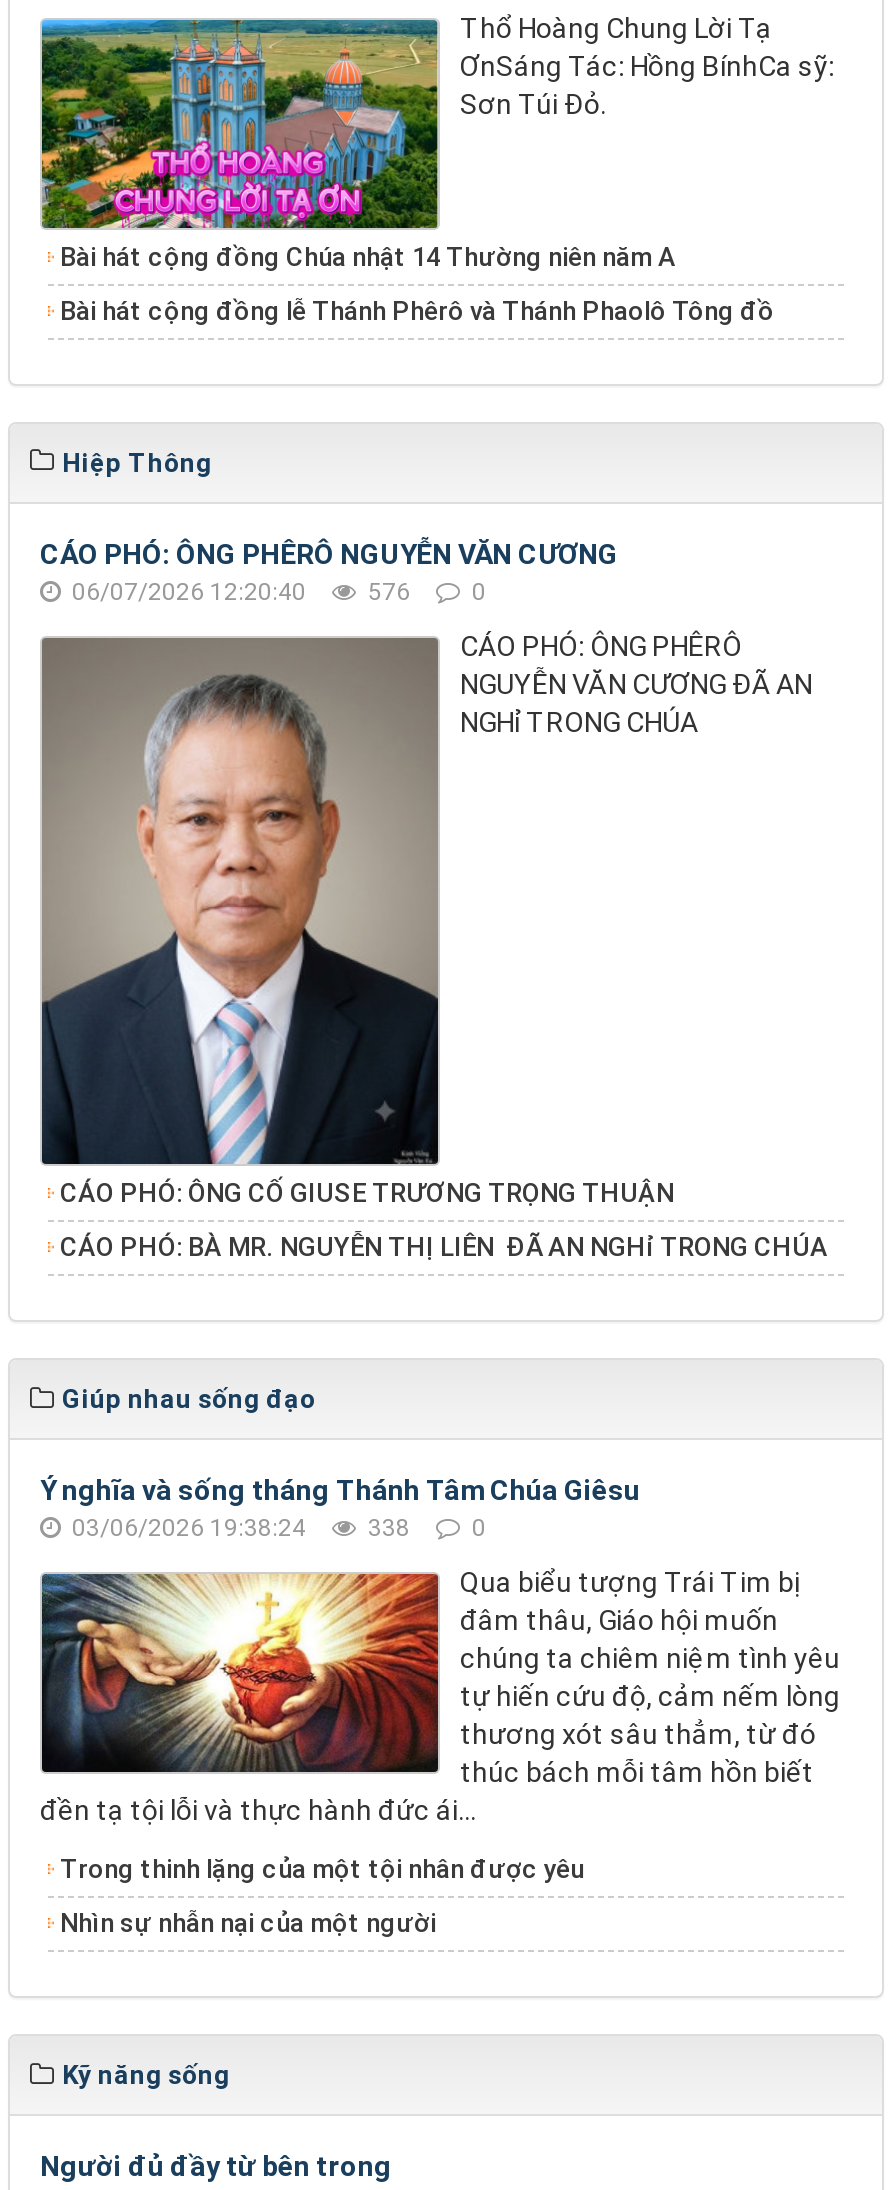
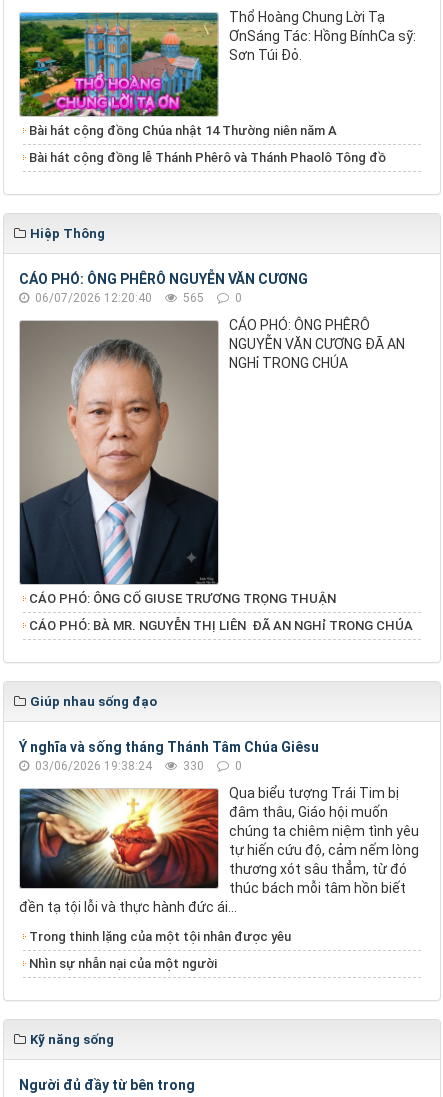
- 06/07/2026 12:20:40 576 0
+ 06/07/2026 12:20:40 565 0

- 03/06/2026 19:38:24 338 0
+ 03/06/2026 19:38:24 330 0
